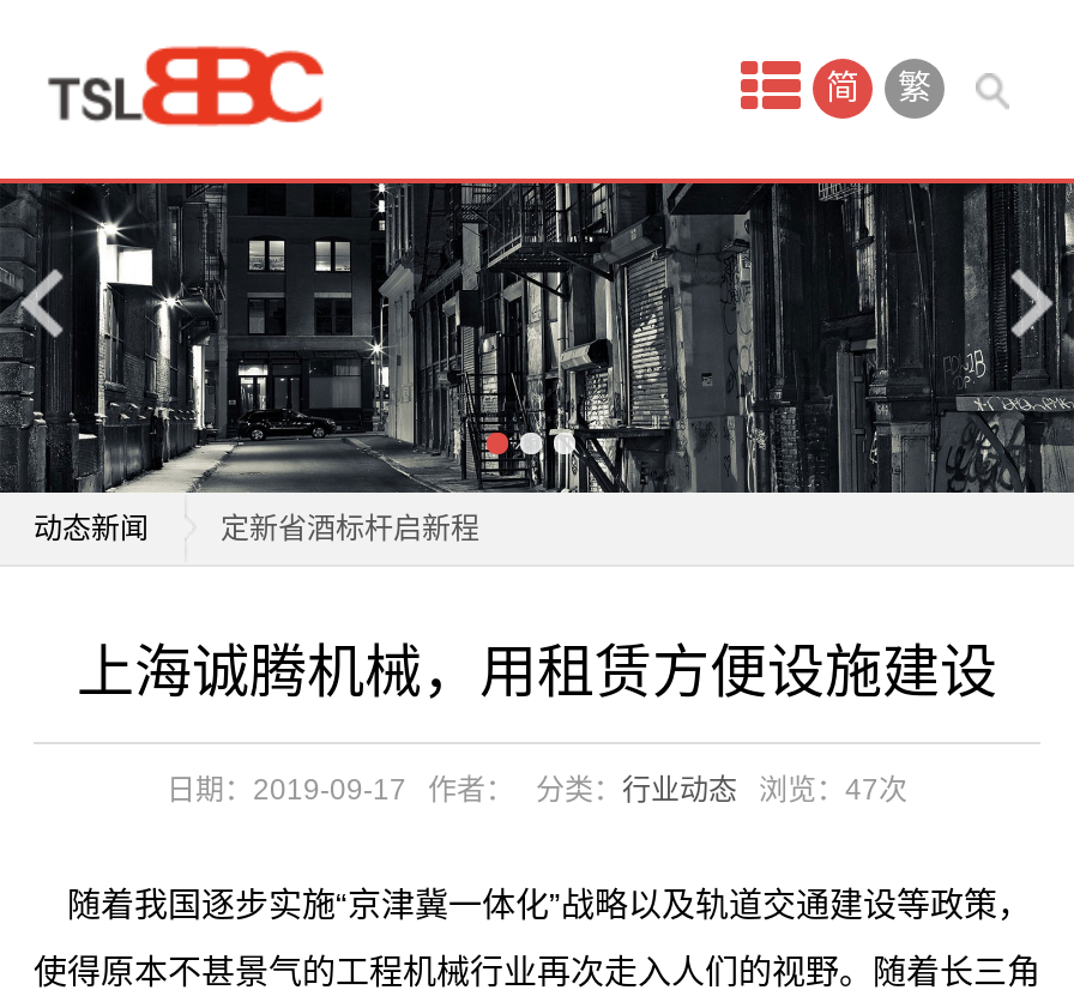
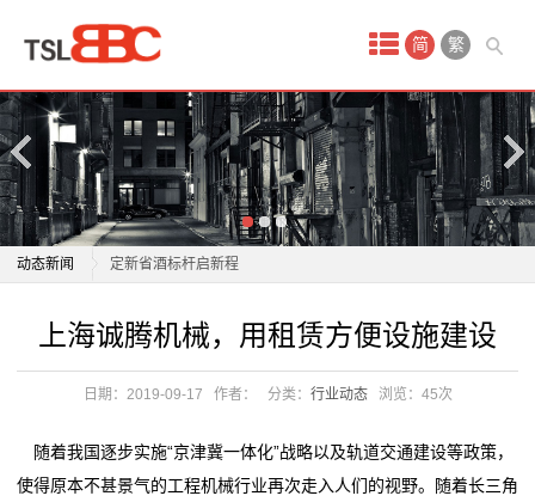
- 日期：2019-09-17 作者： 分类：行业动态 浏览：47次
+ 日期：2019-09-17 作者： 分类：行业动态 浏览：45次
